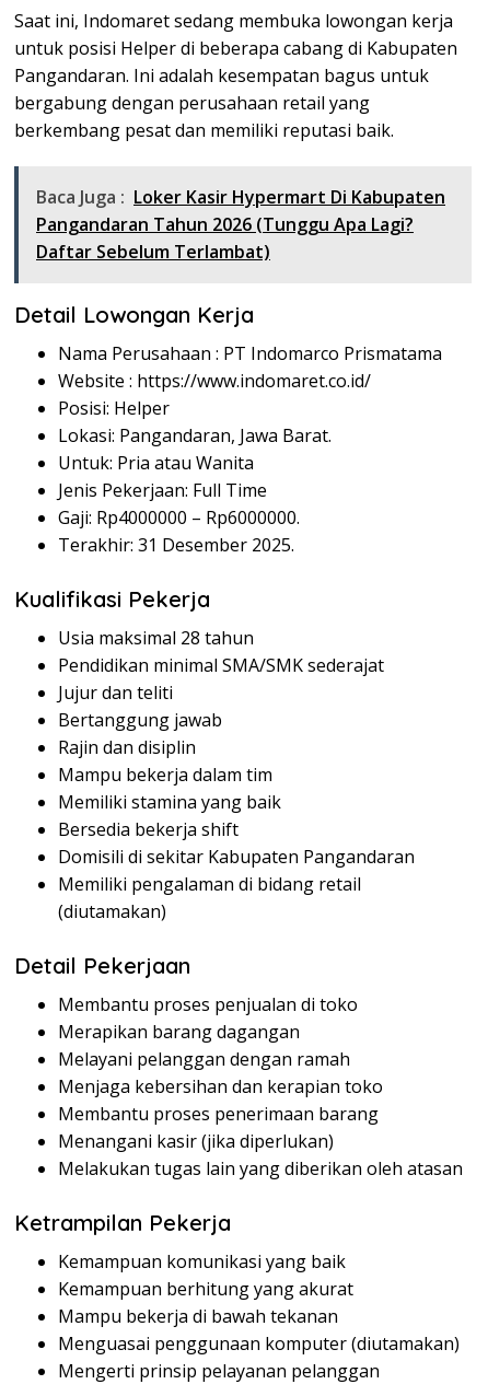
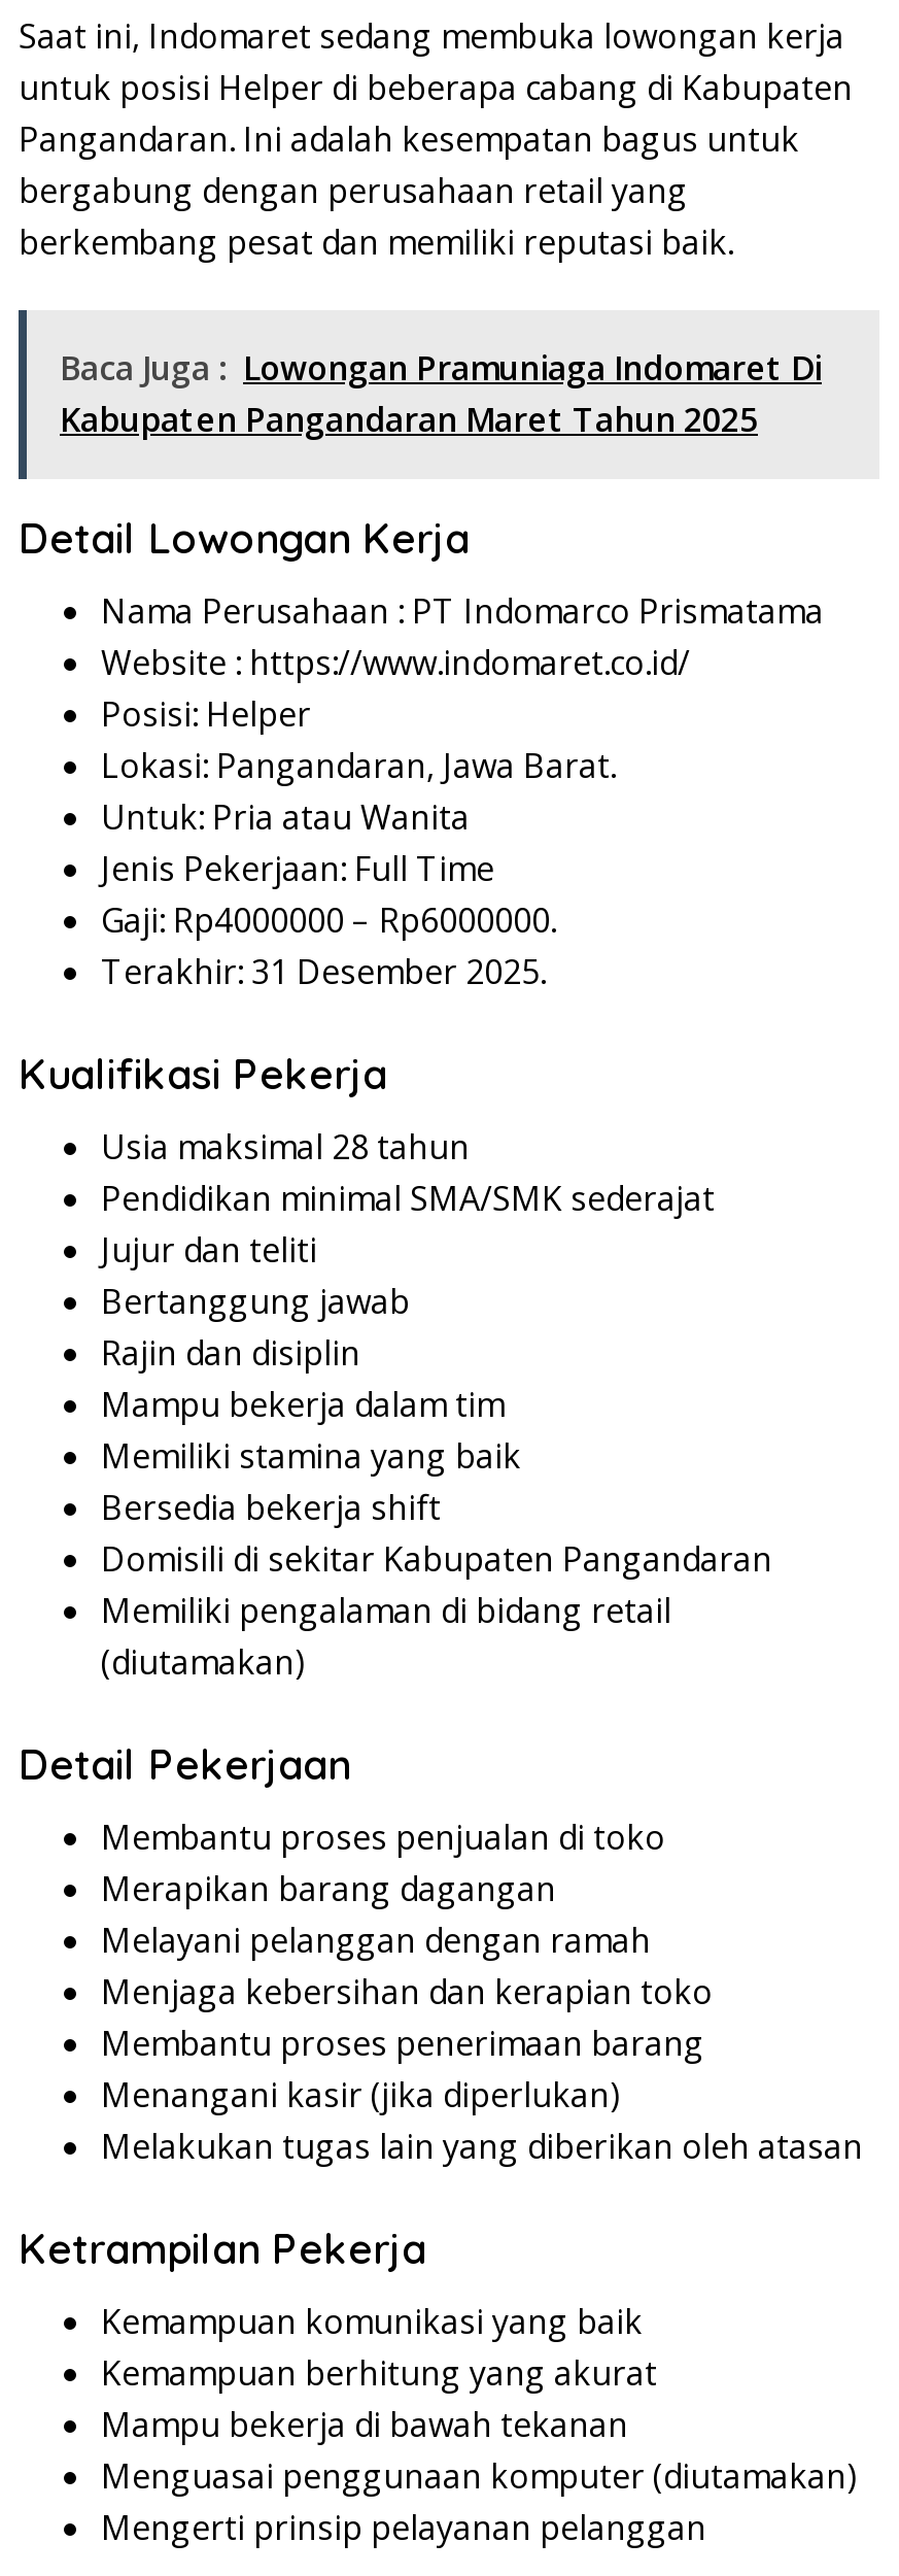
- Baca Juga : Loker Kasir Hypermart Di Kabupaten
- Pangandaran Tahun 2026 (Tunggu Apa Lagi?
- Daftar Sebelum Terlambat)
+ Baca Juga : Lowongan Pramuniaga Indomaret Di
+ Kabupaten Pangandaran Maret Tahun 2025
